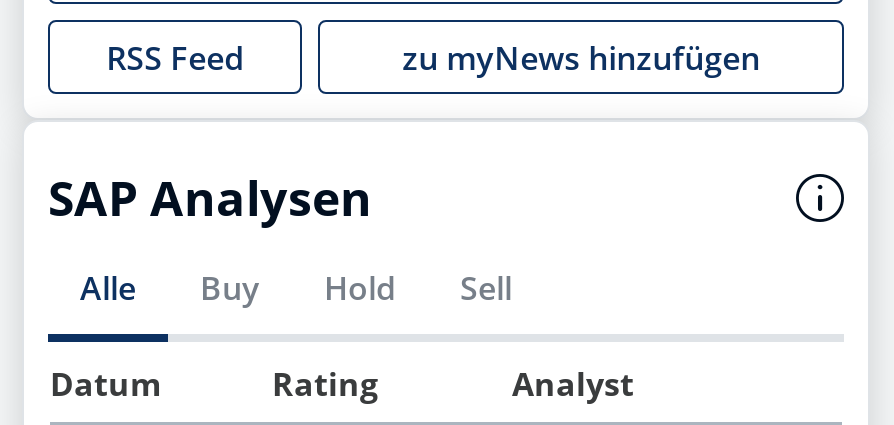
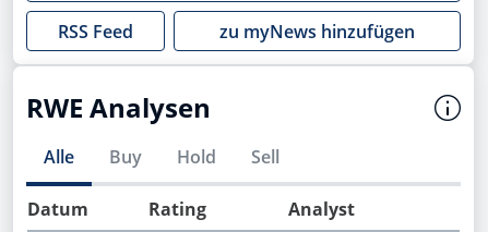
- SAP Analysen
+ RWE Analysen
